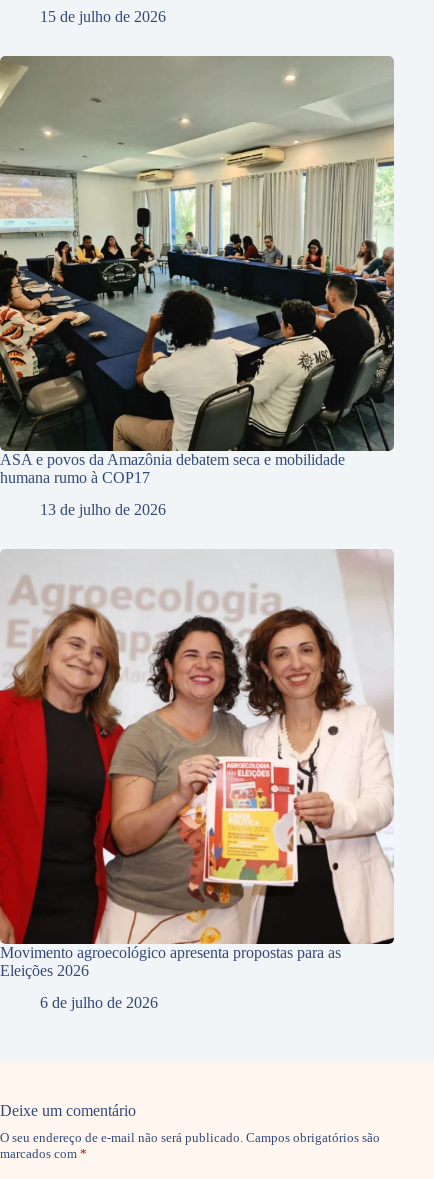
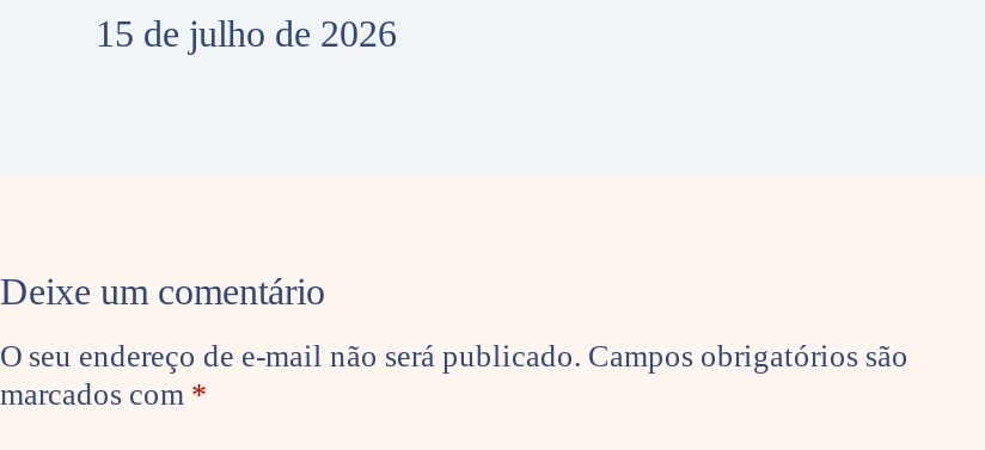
- [image]
- ASA e povos da Amazônia debatem seca e mobilidade
- humana rumo à COP17
- 13 de julho de 2026

- [image]
- Movimento agroecológico apresenta propostas para as
- Eleições 2026
- 6 de julho de 2026
